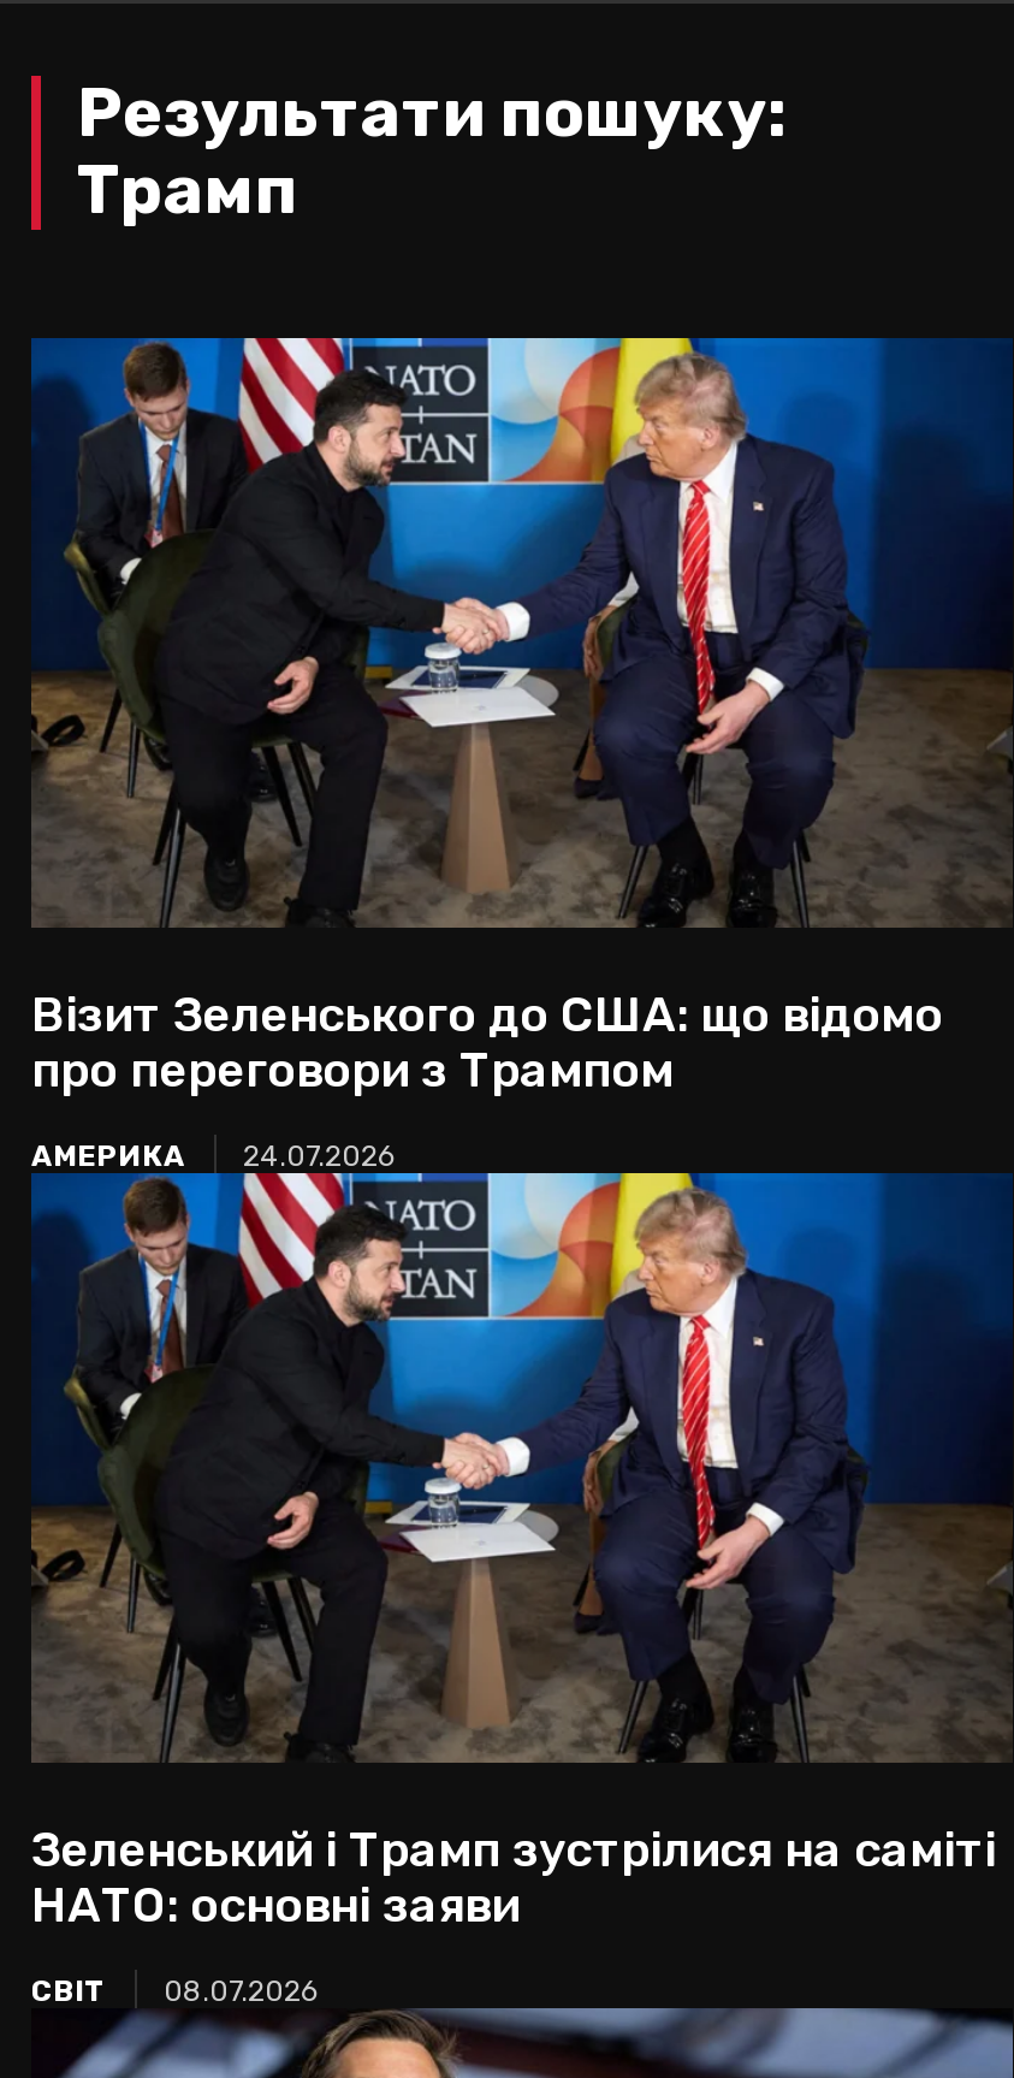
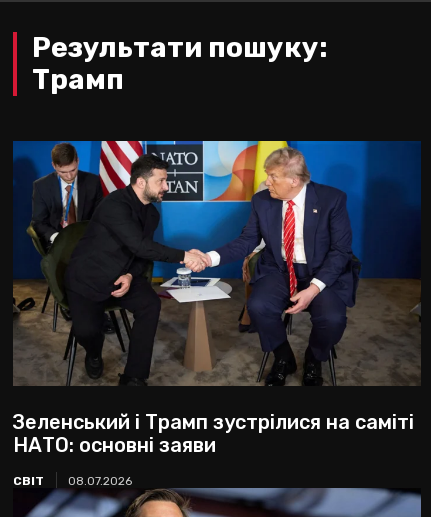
- Візит Зеленського до США: що відомо
- про переговори з Трампом
- АМЕРИКА
- 24.07.2026
